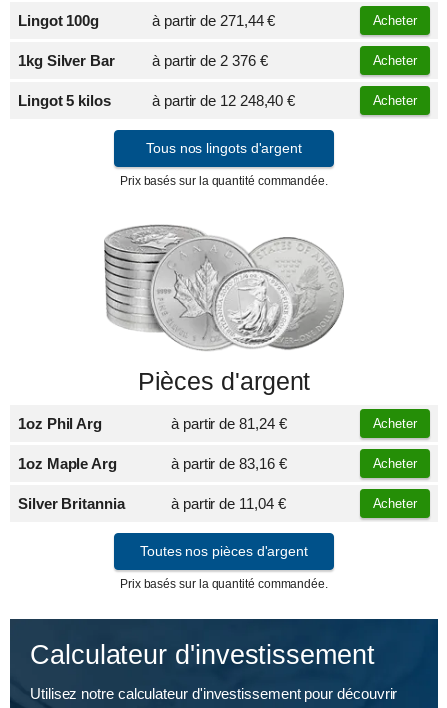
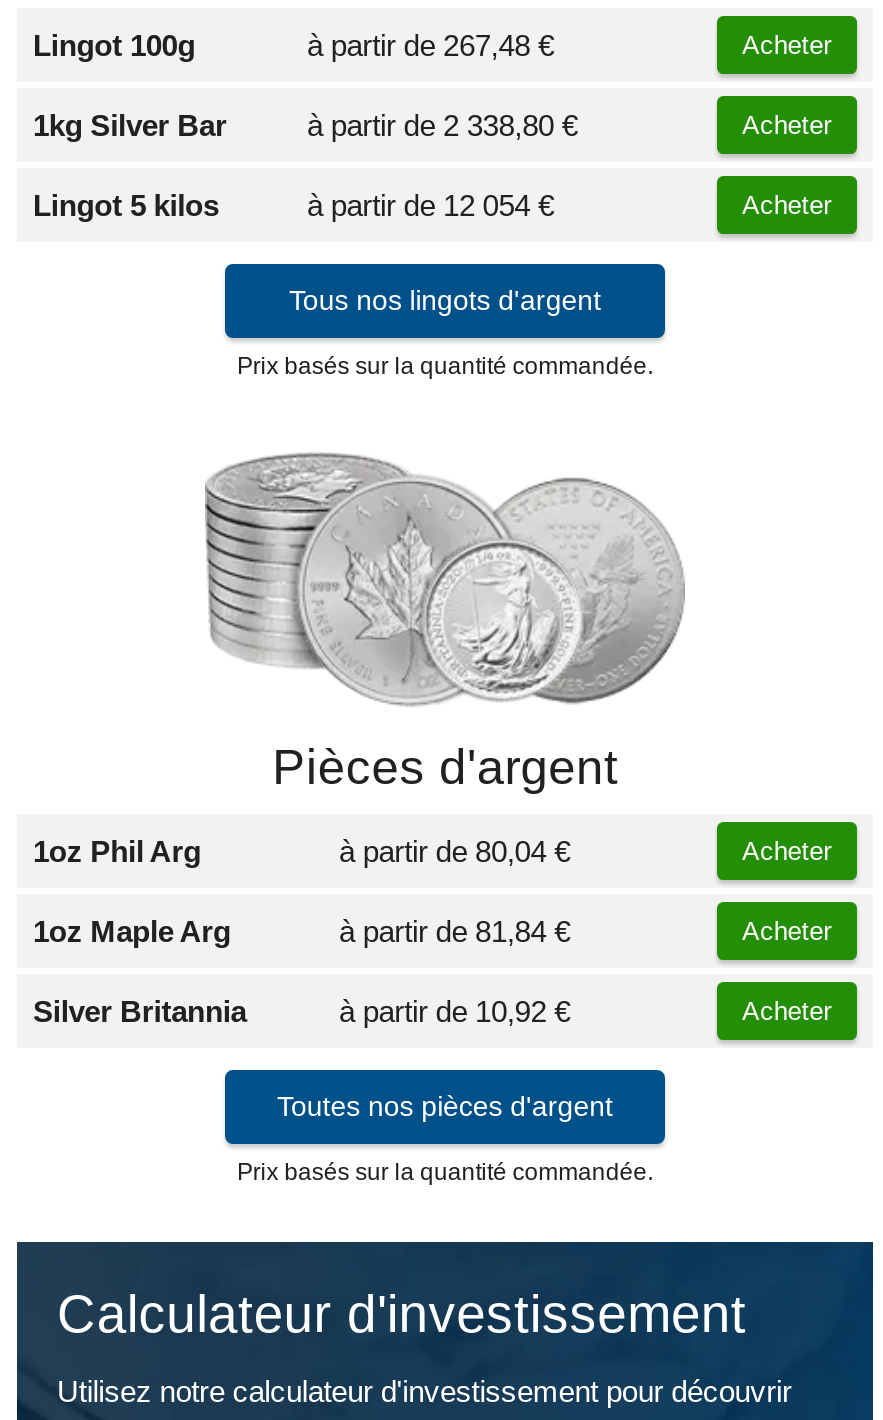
- à partir de 271,44 €
+ à partir de 267,48 €

- à partir de 2 376 €
+ à partir de 2 338,80 €

- à partir de 12 248,40 €
+ à partir de 12 054 €

- à partir de 81,24 €
+ à partir de 80,04 €

- à partir de 83,16 €
+ à partir de 81,84 €

- à partir de 11,04 €
+ à partir de 10,92 €
